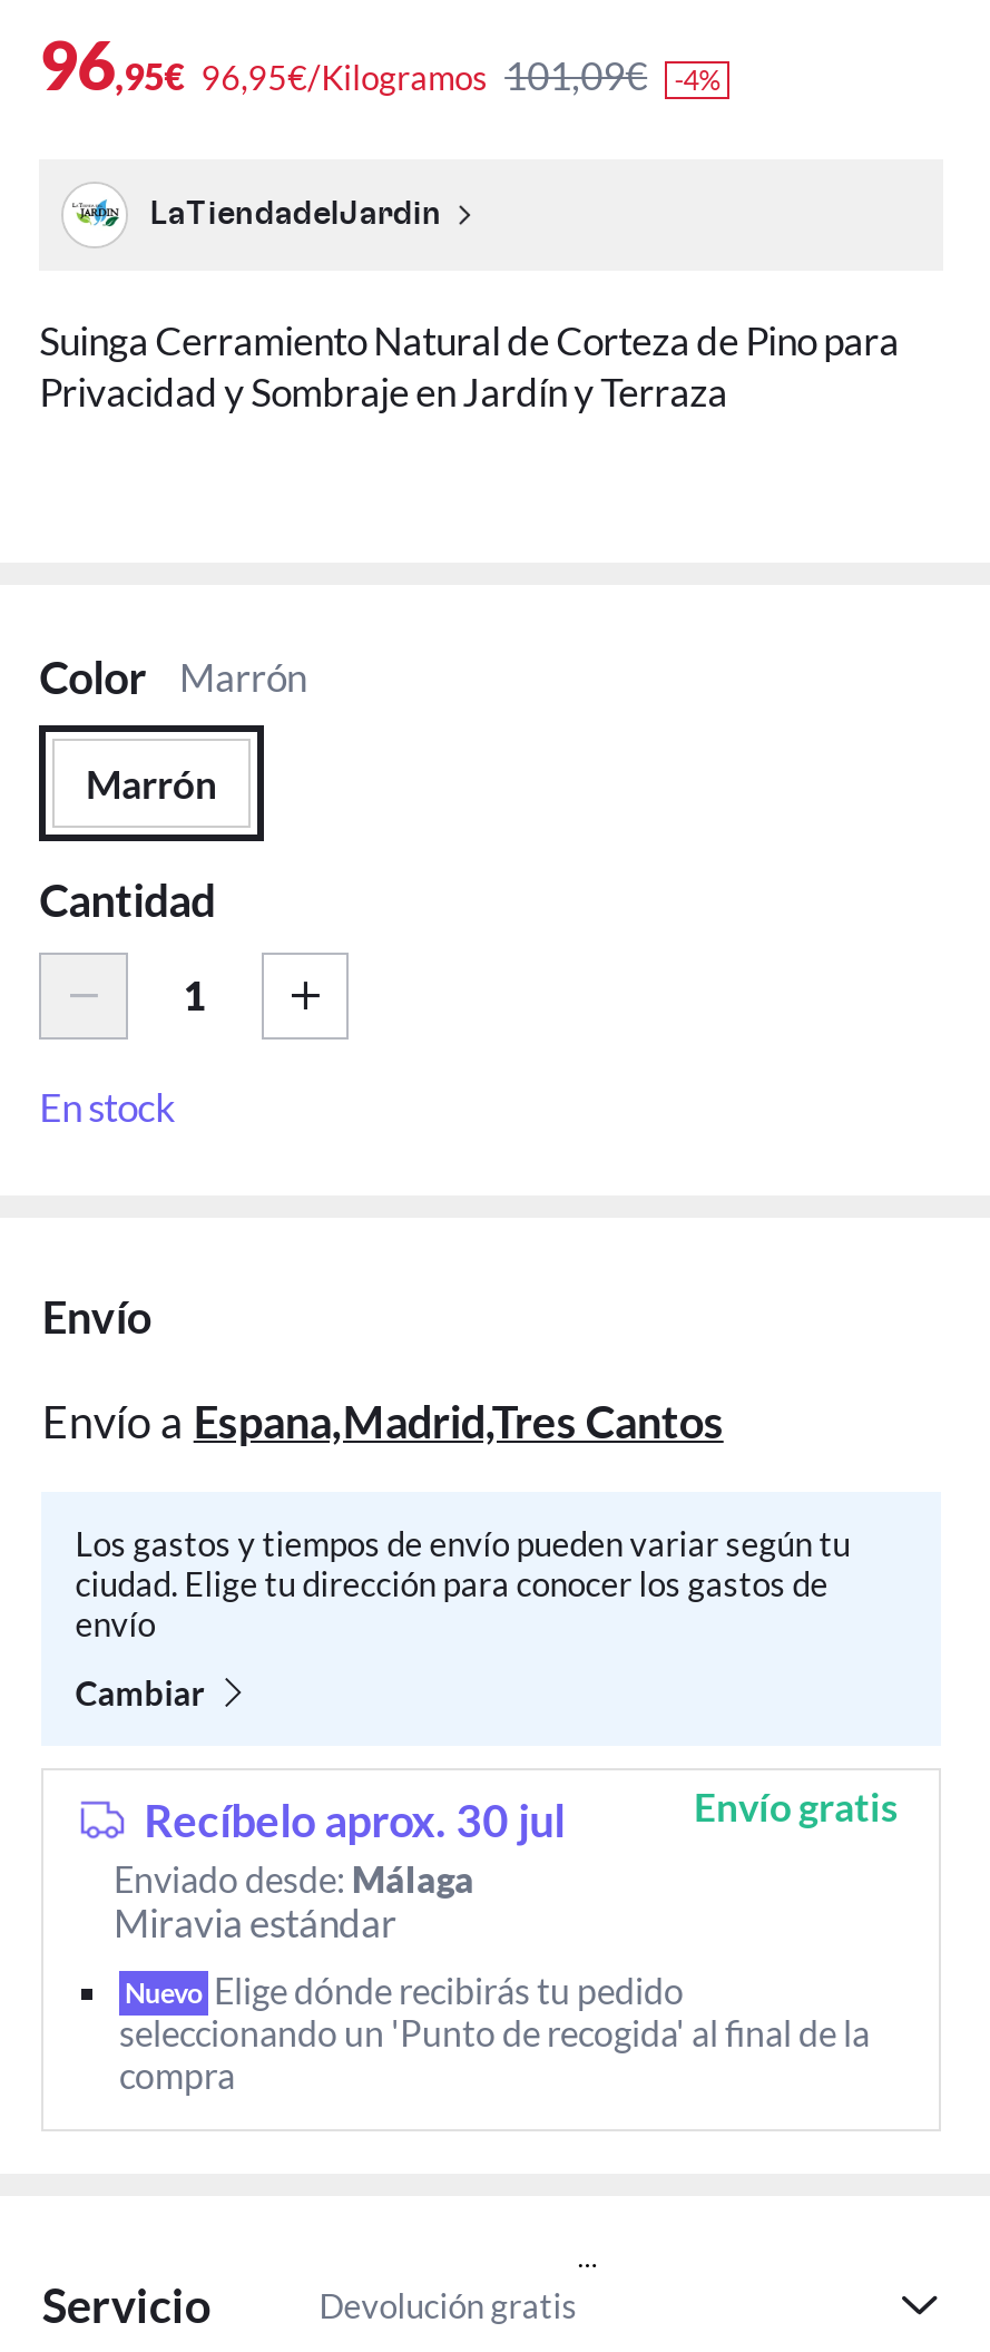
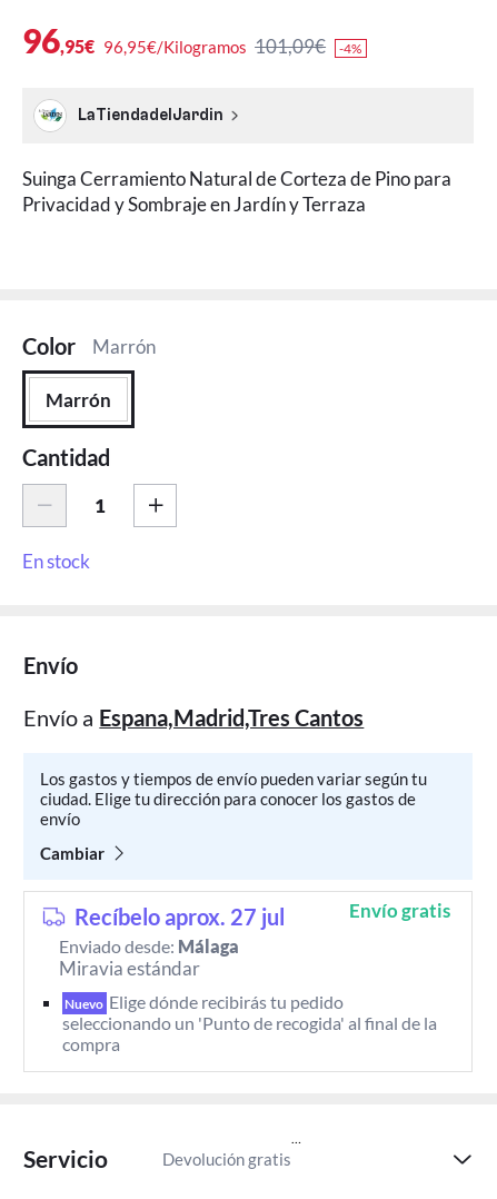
- Recíbelo aprox. 30 jul
+ Recíbelo aprox. 27 jul
